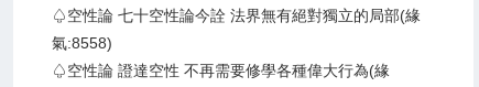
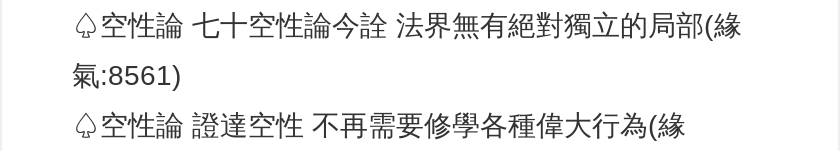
- 氣:8558)
+ 氣:8561)
